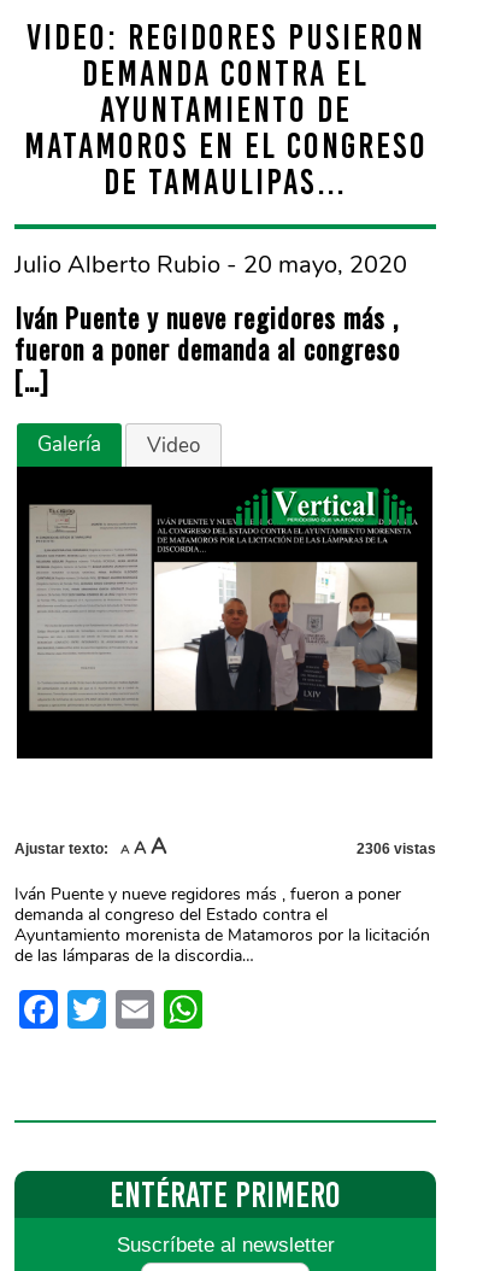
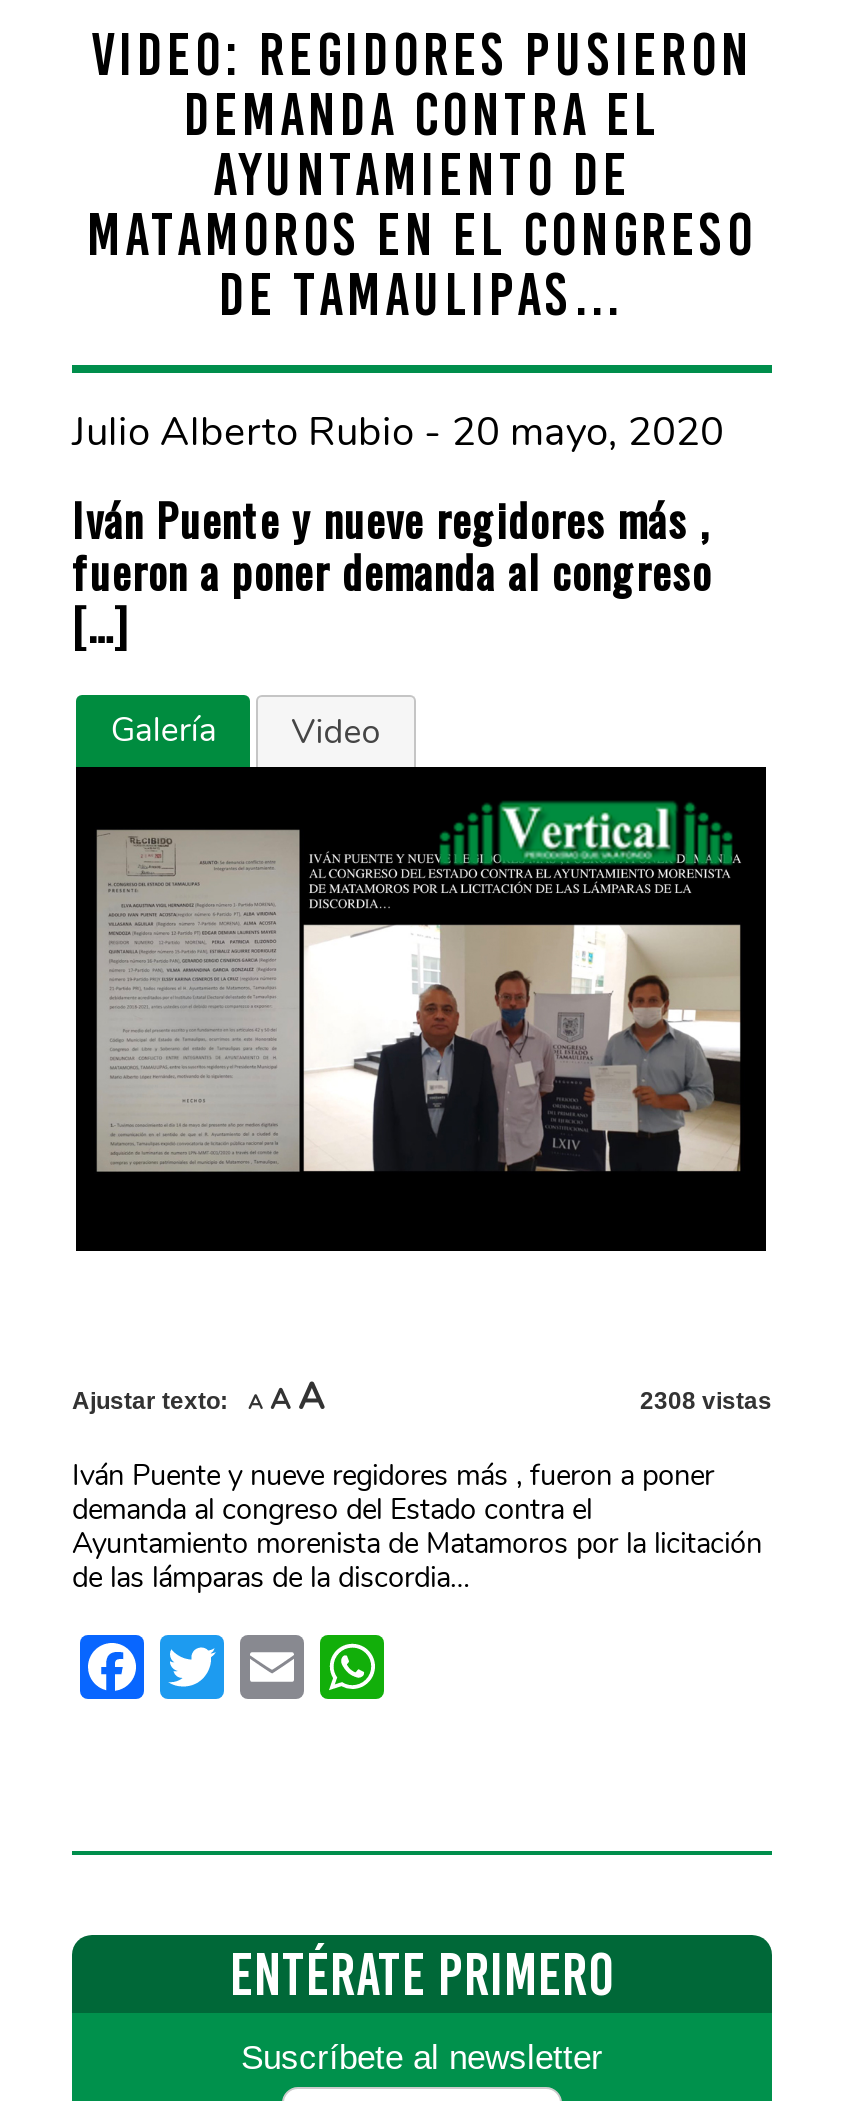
- 2306 vistas
+ 2308 vistas
